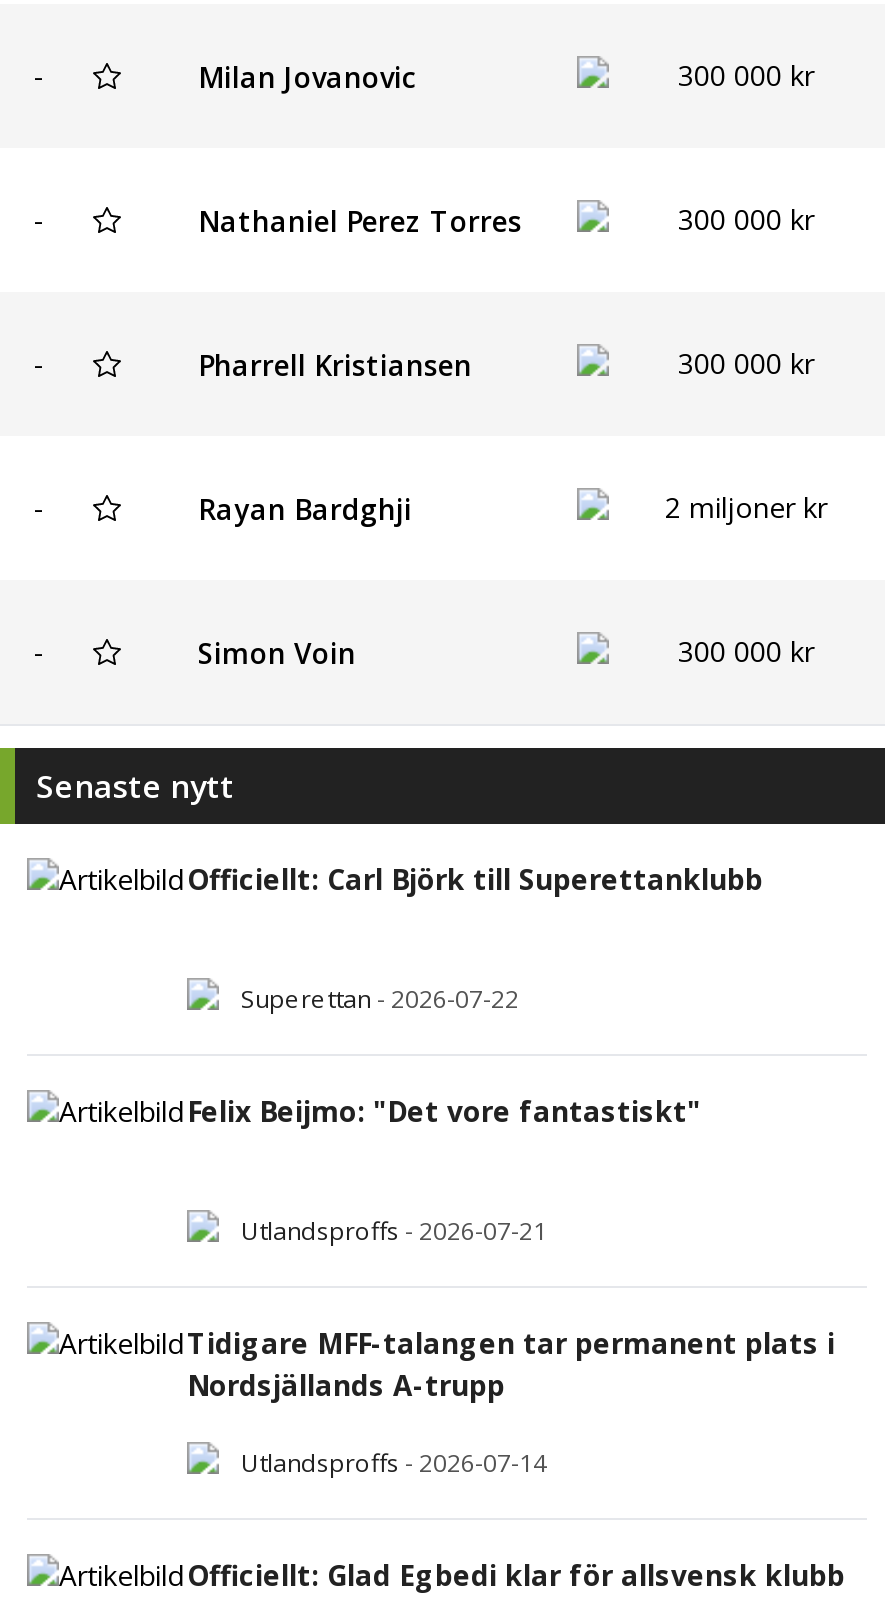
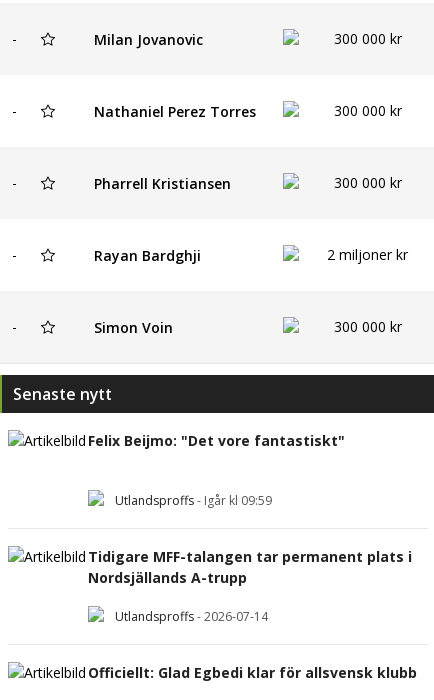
- Officiellt: Carl Björk till Superettanklubb
- Superettan - 2026-07-22

- Utlandsproffs - 2026-07-21
+ Utlandsproffs - Igår kl 09:59
